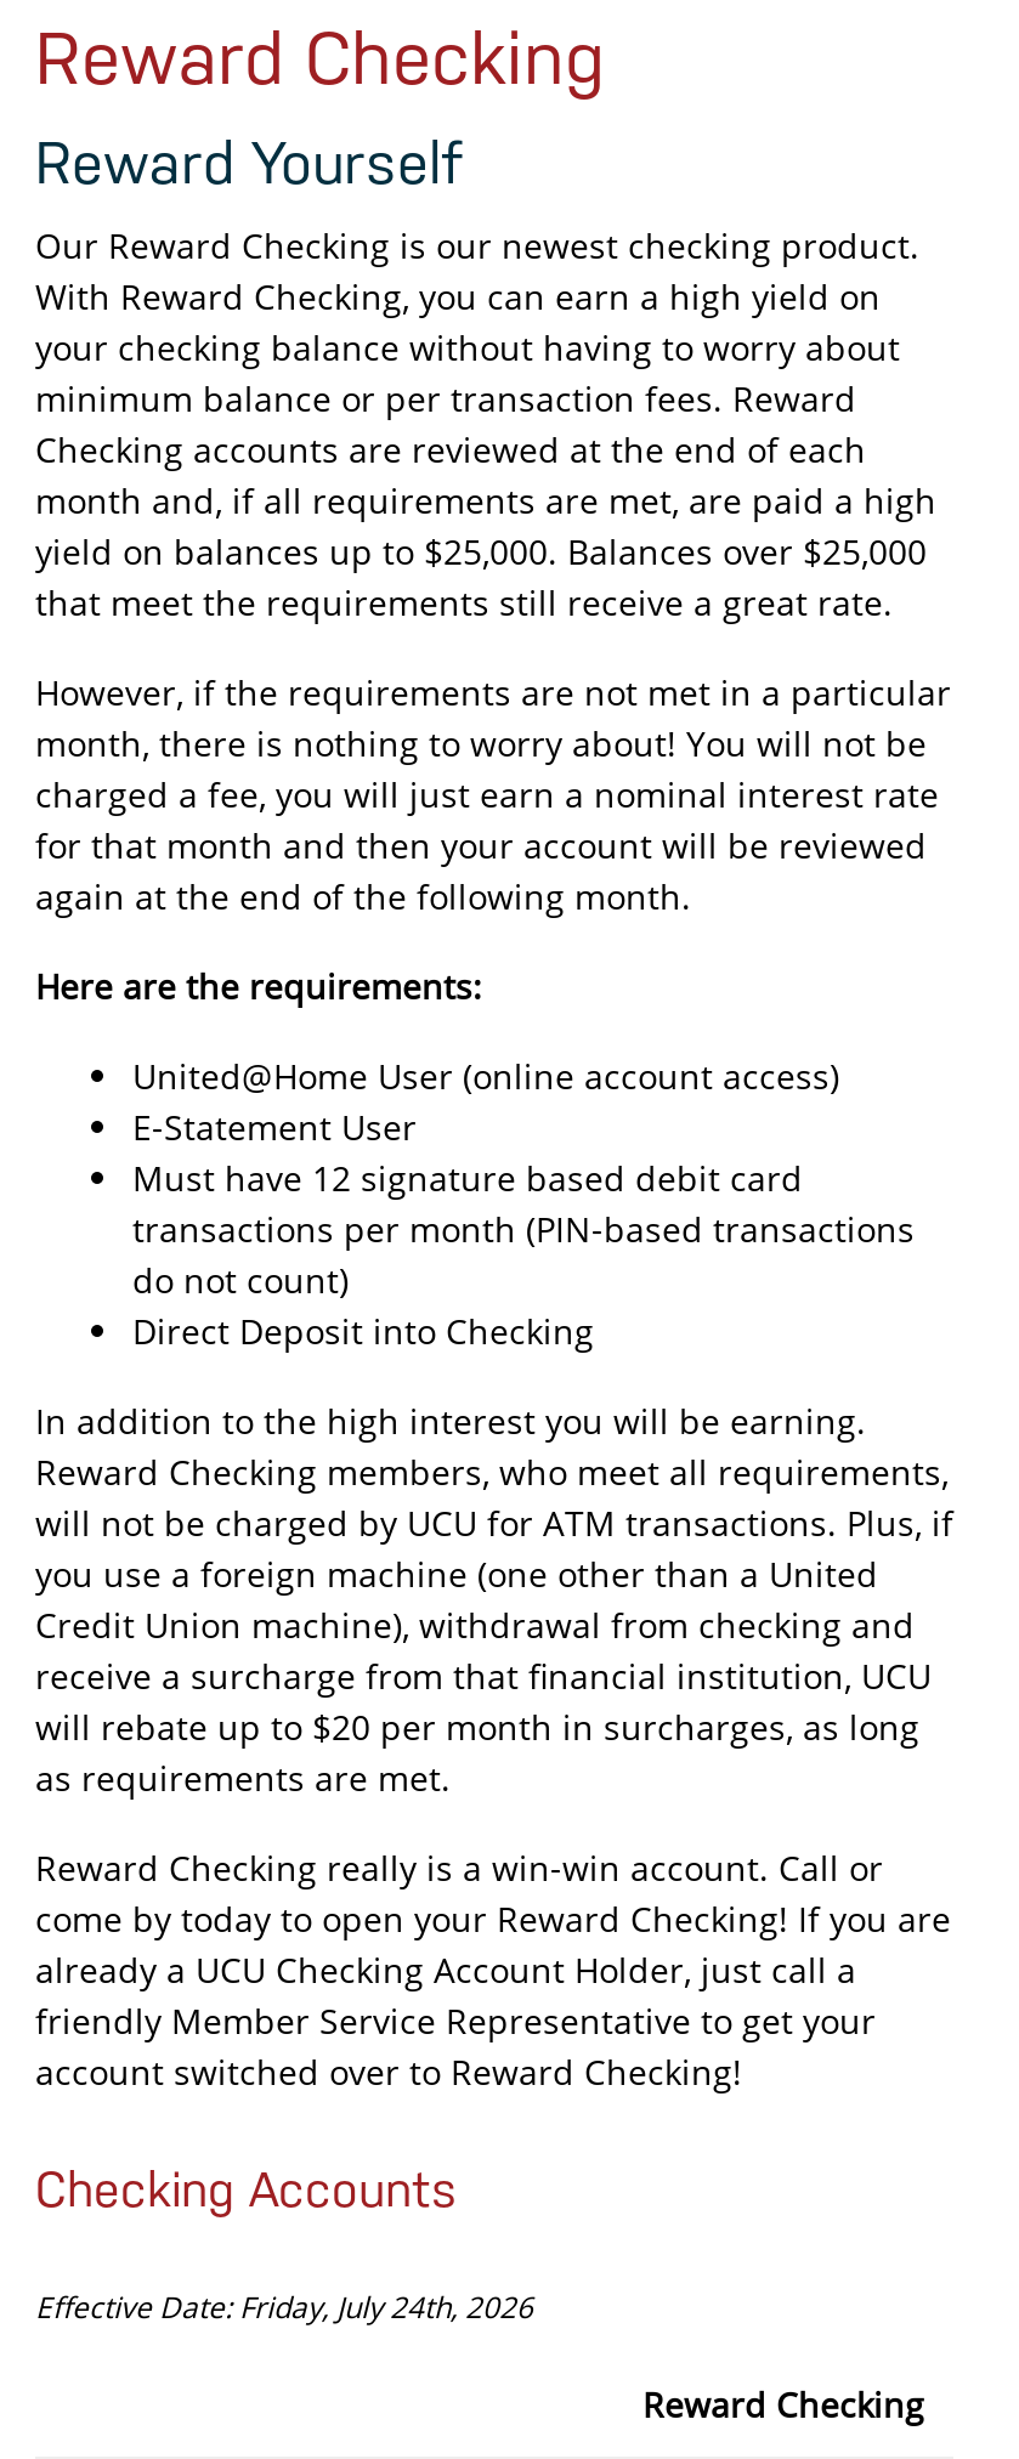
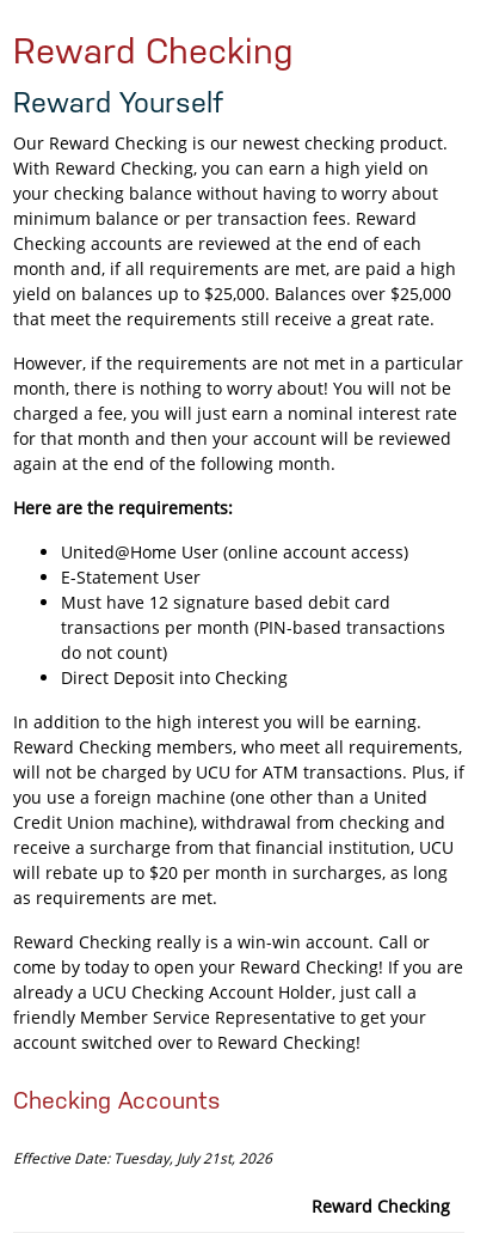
- Effective Date: Friday, July 24th, 2026
+ Effective Date: Tuesday, July 21st, 2026
